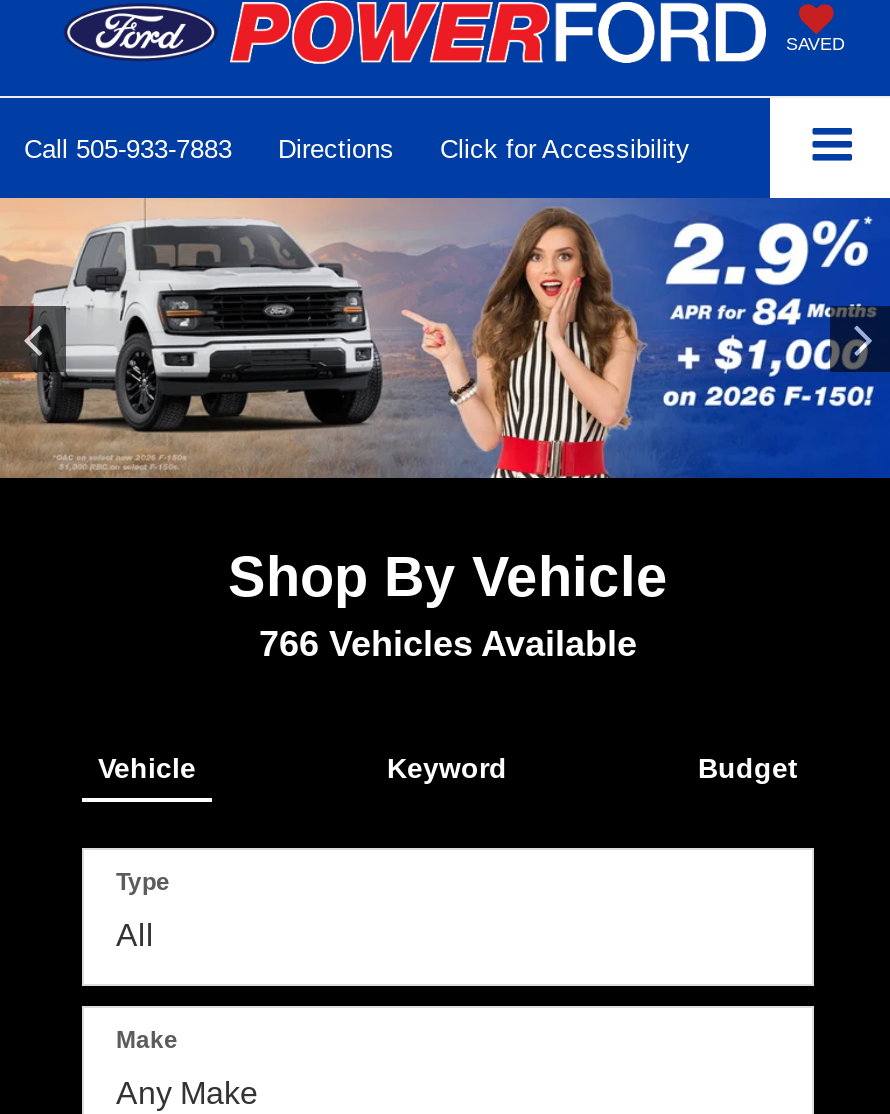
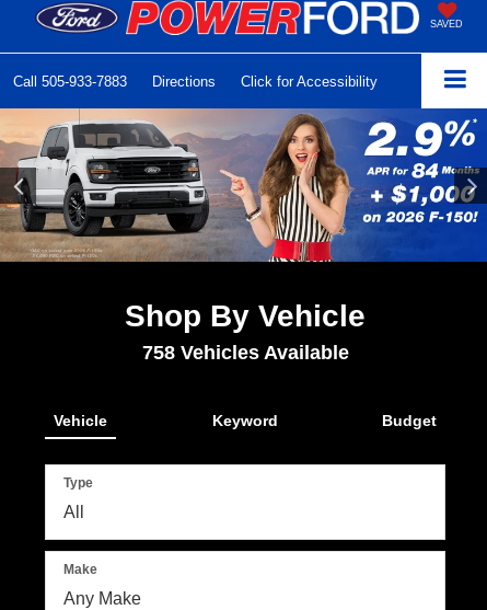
- 766 Vehicles Available
+ 758 Vehicles Available
